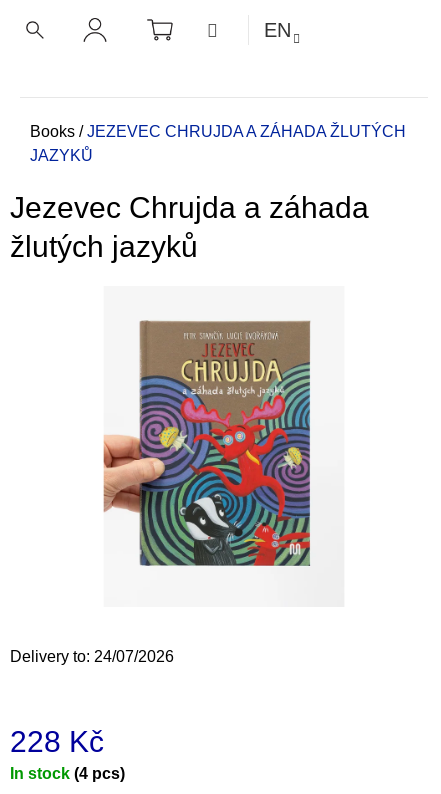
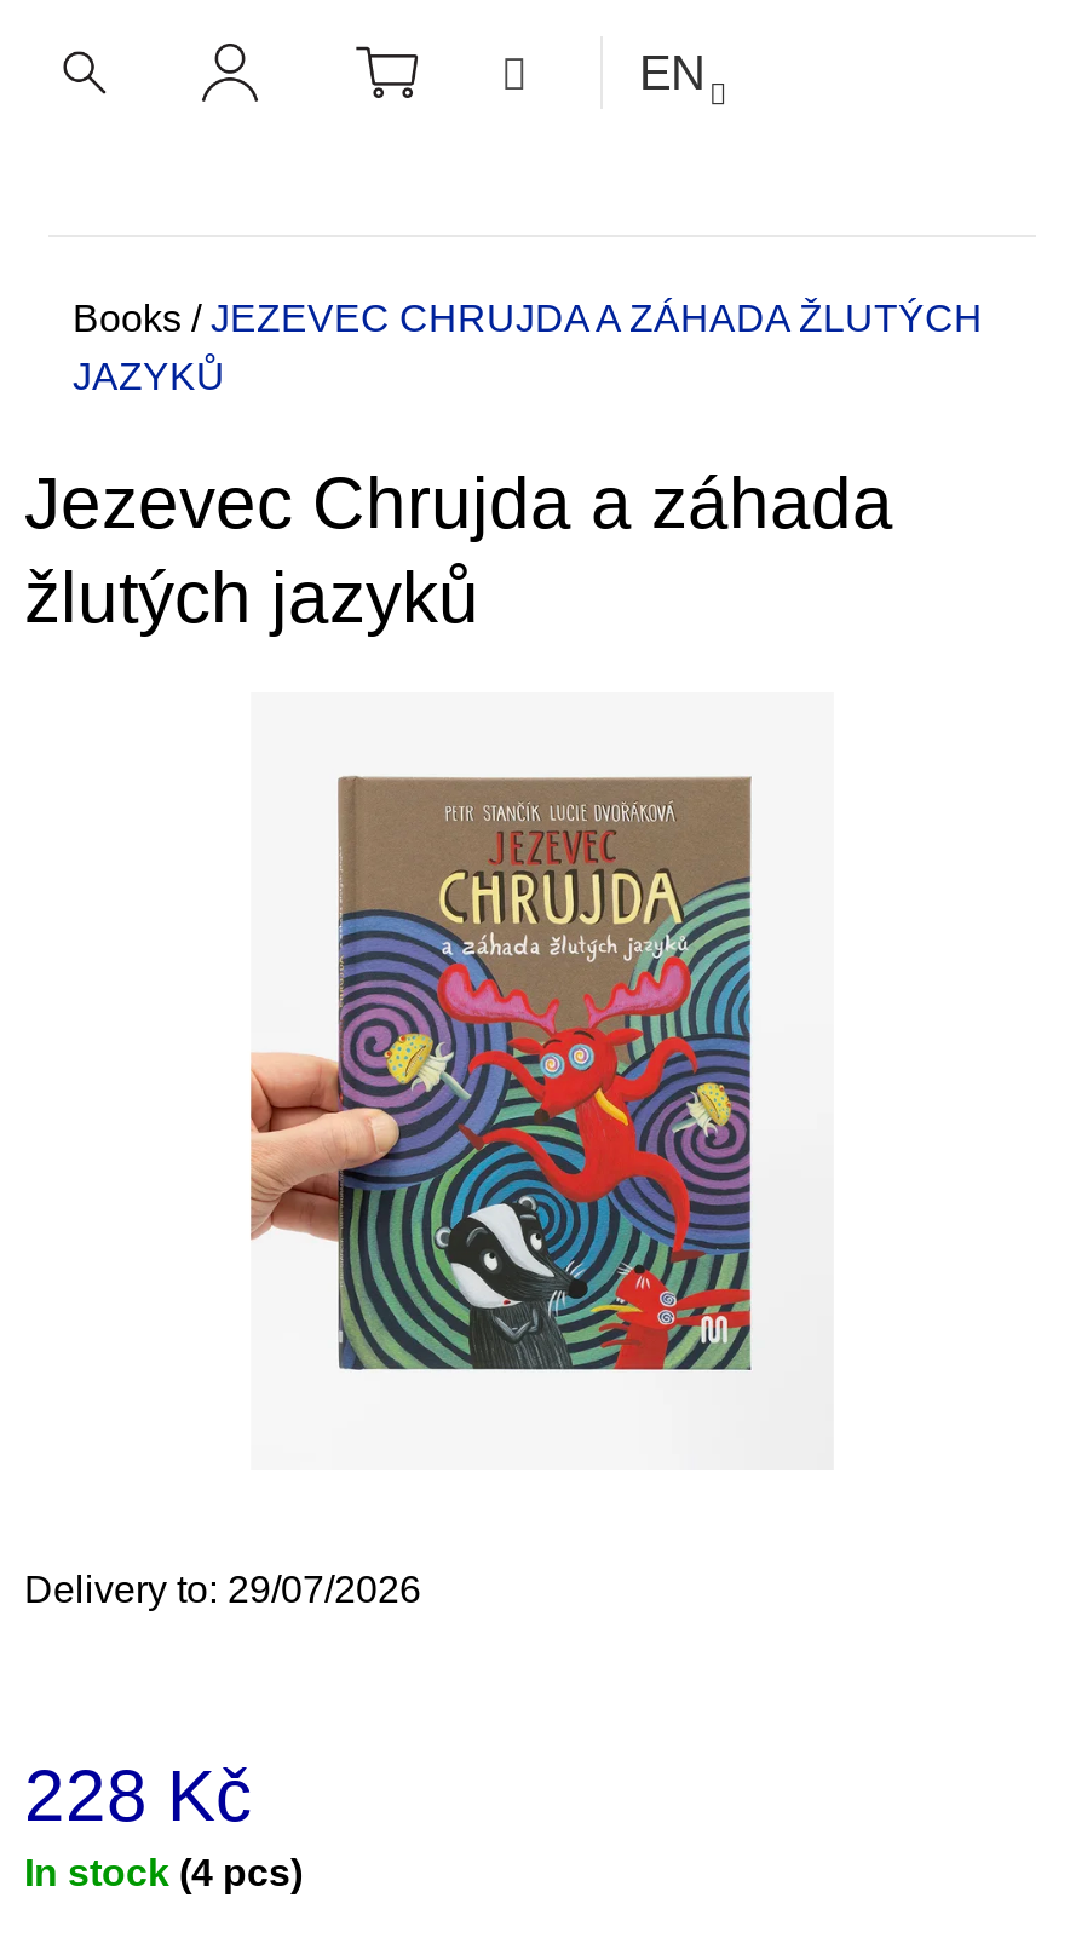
- Delivery to: 24/07/2026
+ Delivery to: 29/07/2026
